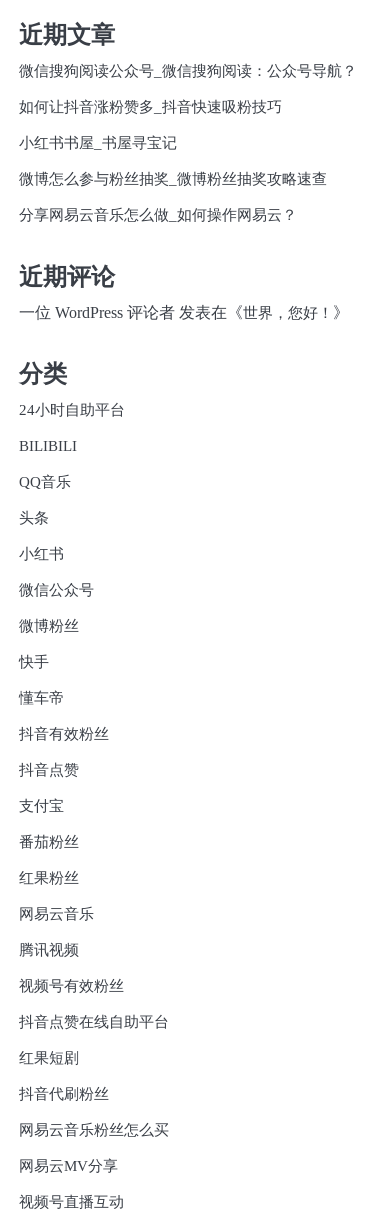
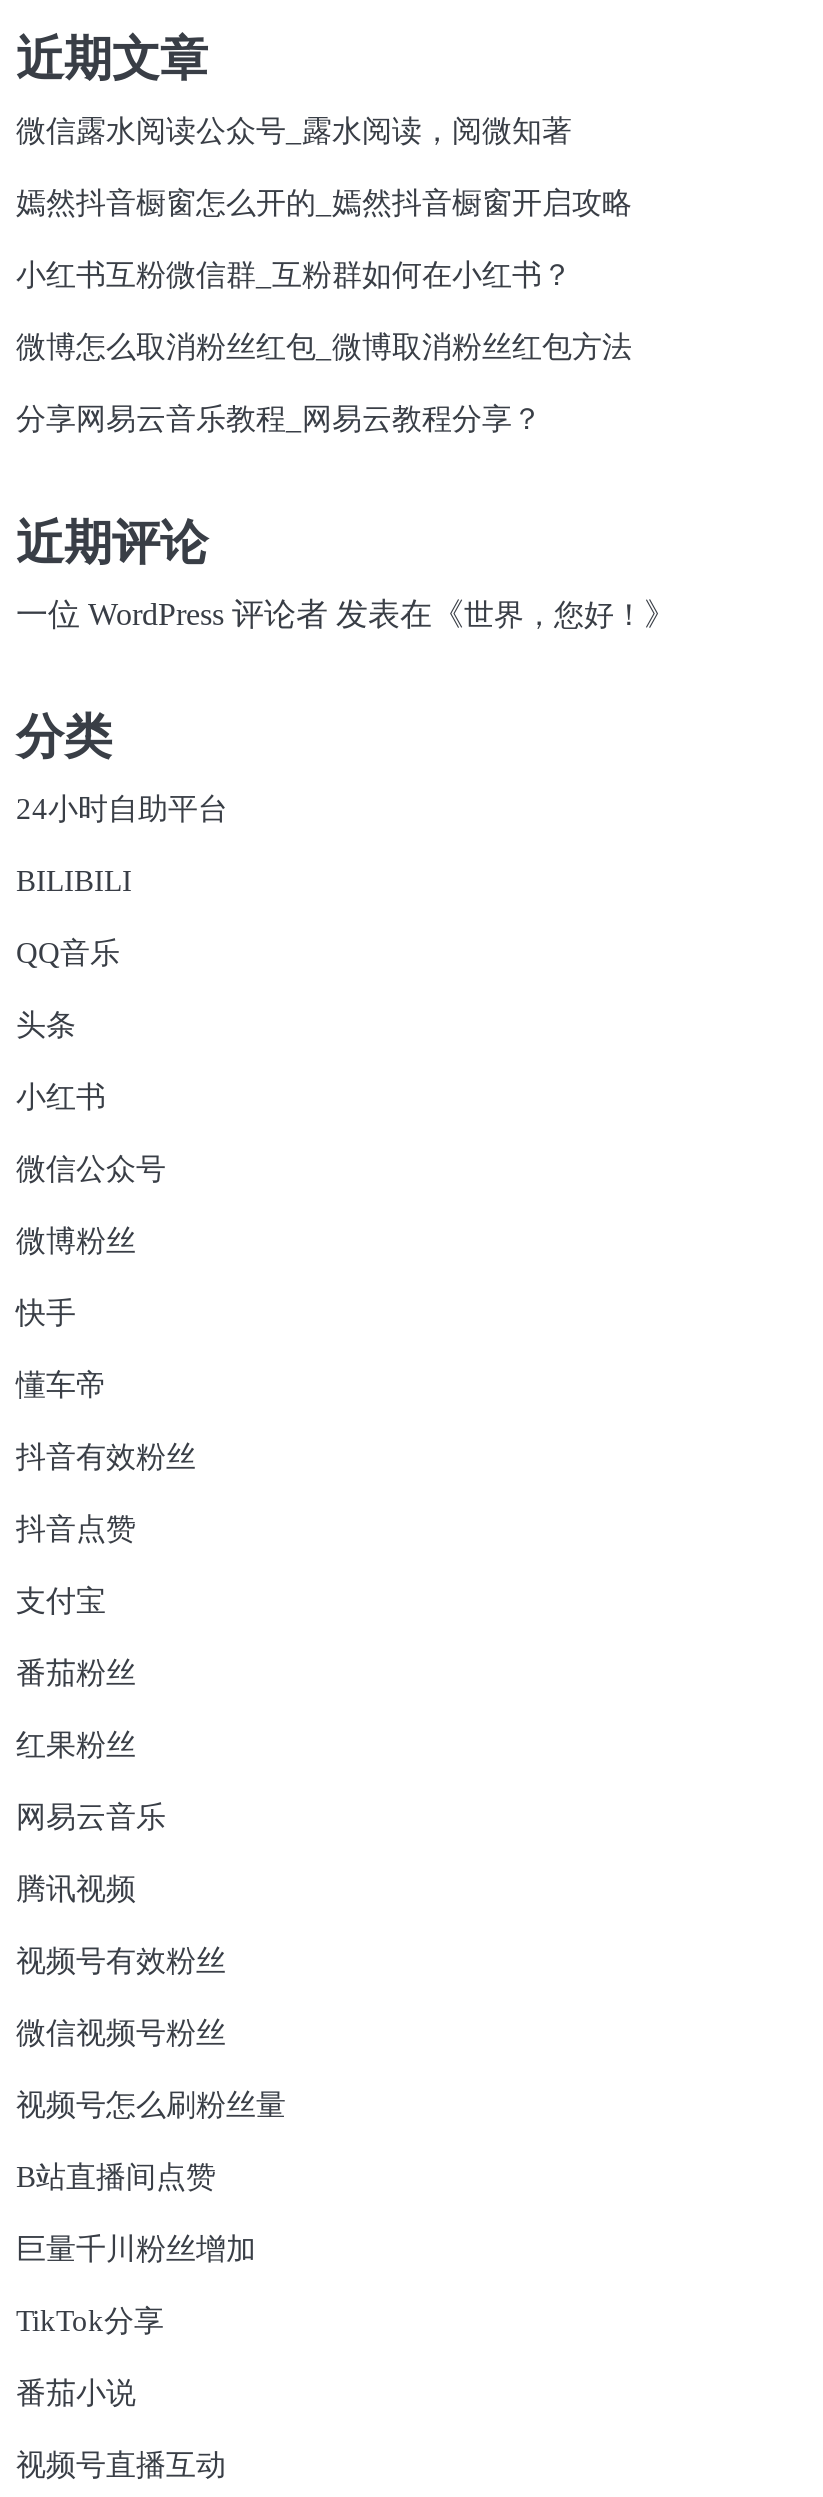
- 微信搜狗阅读公众号_微信搜狗阅读：公众号导航？
+ 微信露水阅读公众号_露水阅读，阅微知著

- 如何让抖音涨粉赞多_抖音快速吸粉技巧
+ 嫣然抖音橱窗怎么开的_嫣然抖音橱窗开启攻略

- 小红书书屋_书屋寻宝记
+ 小红书互粉微信群_互粉群如何在小红书？

- 微博怎么参与粉丝抽奖_微博粉丝抽奖攻略速查
+ 微博怎么取消粉丝红包_微博取消粉丝红包方法

- 分享网易云音乐怎么做_如何操作网易云？
+ 分享网易云音乐教程_网易云教程分享？

- 抖音点赞在线自助平台
- 红果短剧
- 抖音代刷粉丝
- 网易云音乐粉丝怎么买
- 网易云MV分享
+ 微信视频号粉丝
+ 视频号怎么刷粉丝量
+ B站直播间点赞
+ 巨量千川粉丝增加
+ TikTok分享
+ 番茄小说
